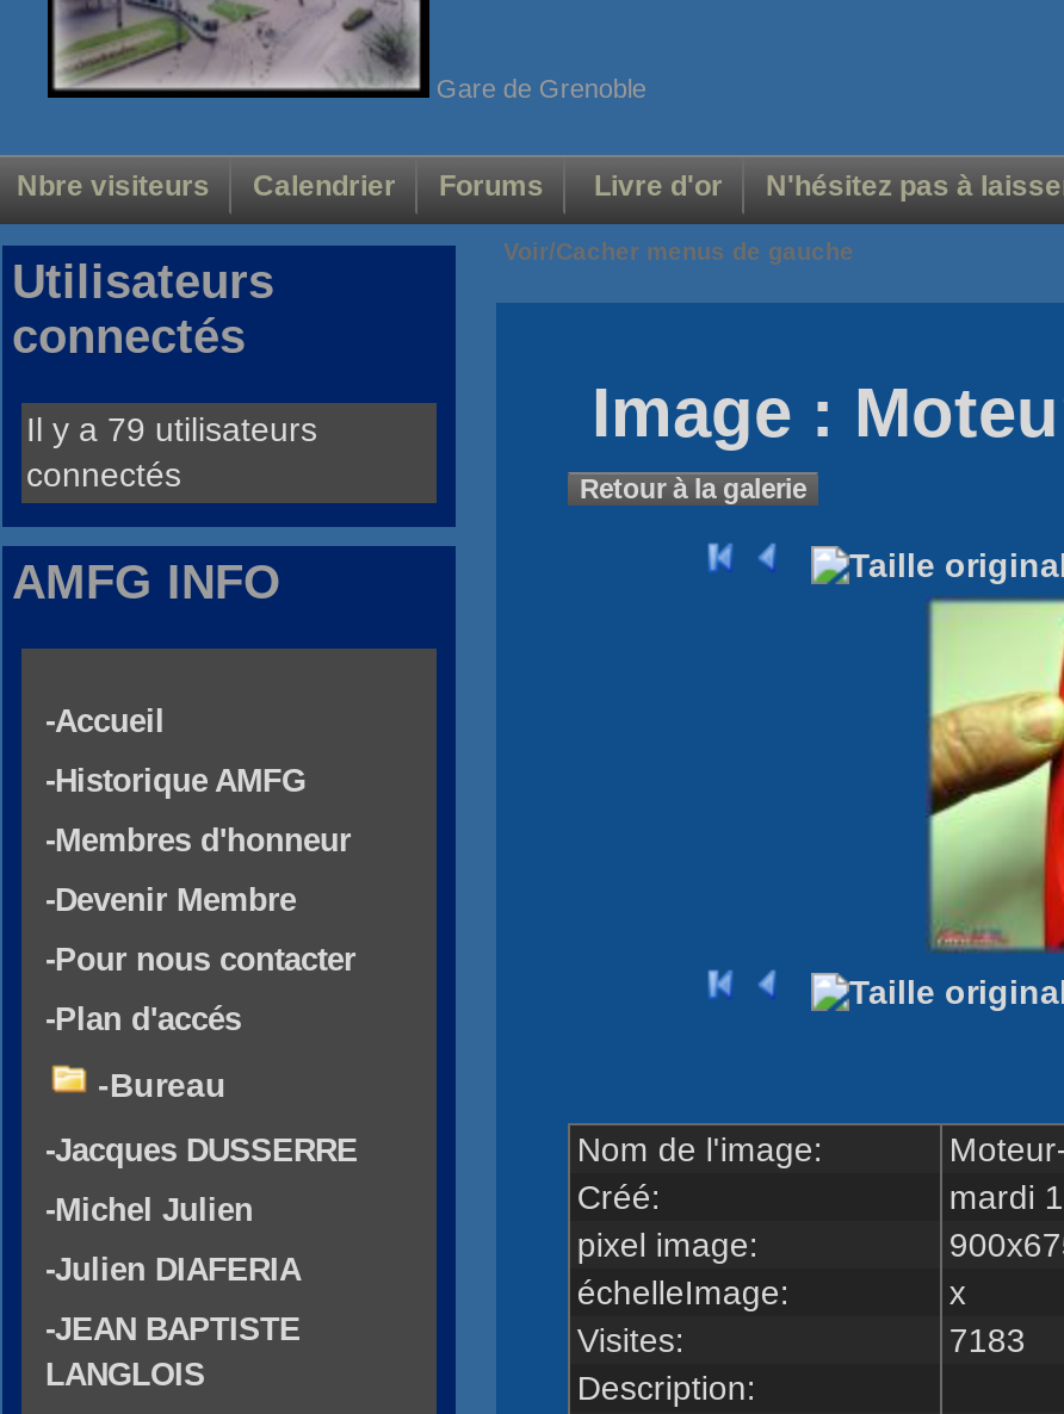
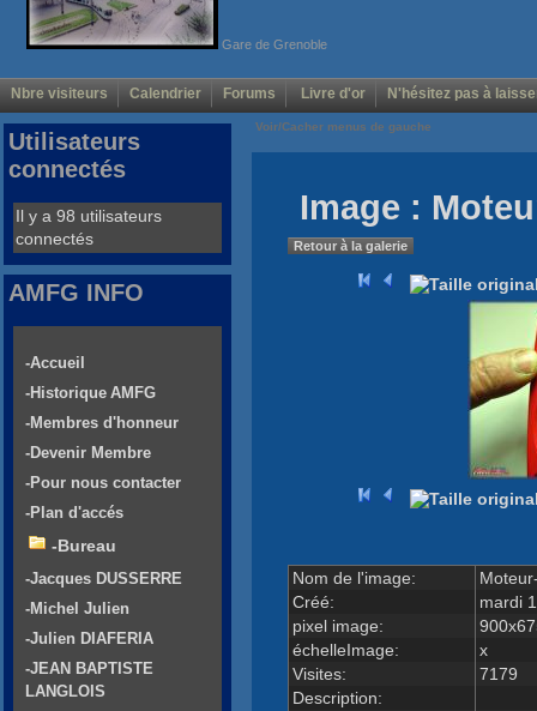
- Il y a 79 utilisateurs
+ Il y a 98 utilisateurs

- 7183
+ 7179
